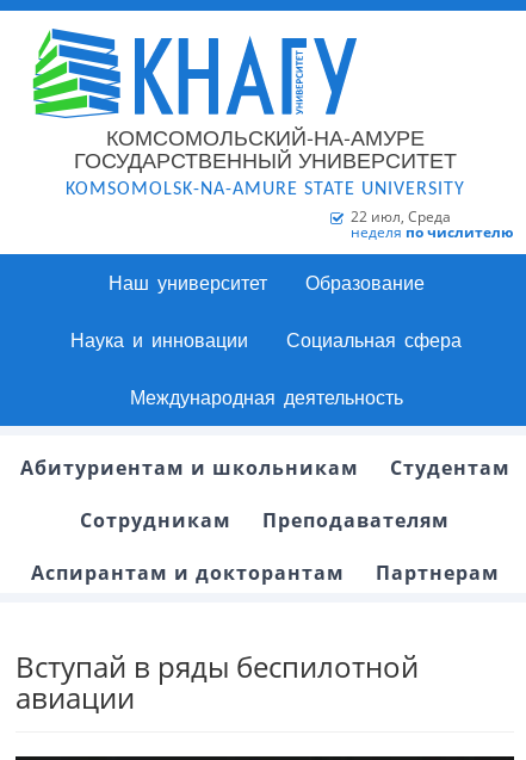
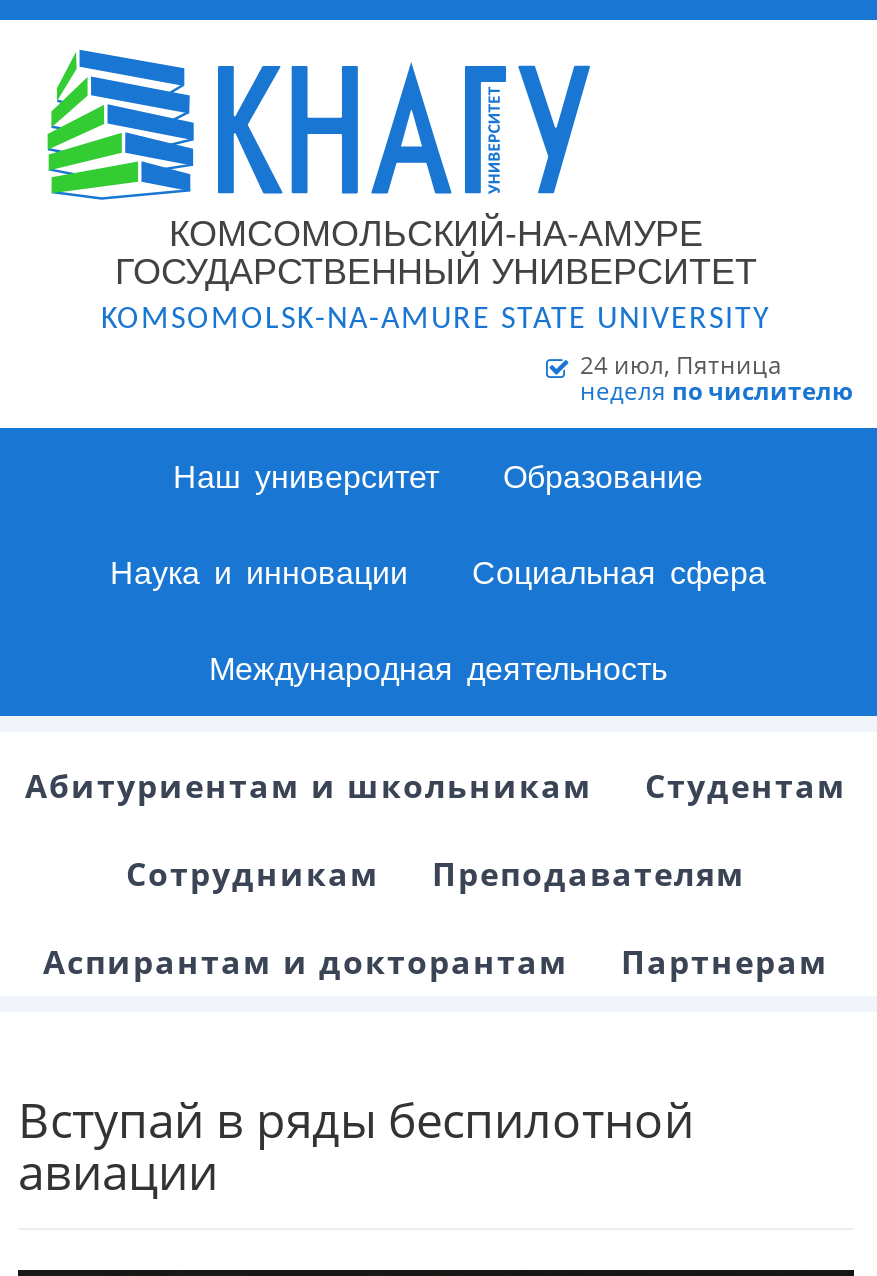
- 22 июл, Среда
+ 24 июл, Пятница
